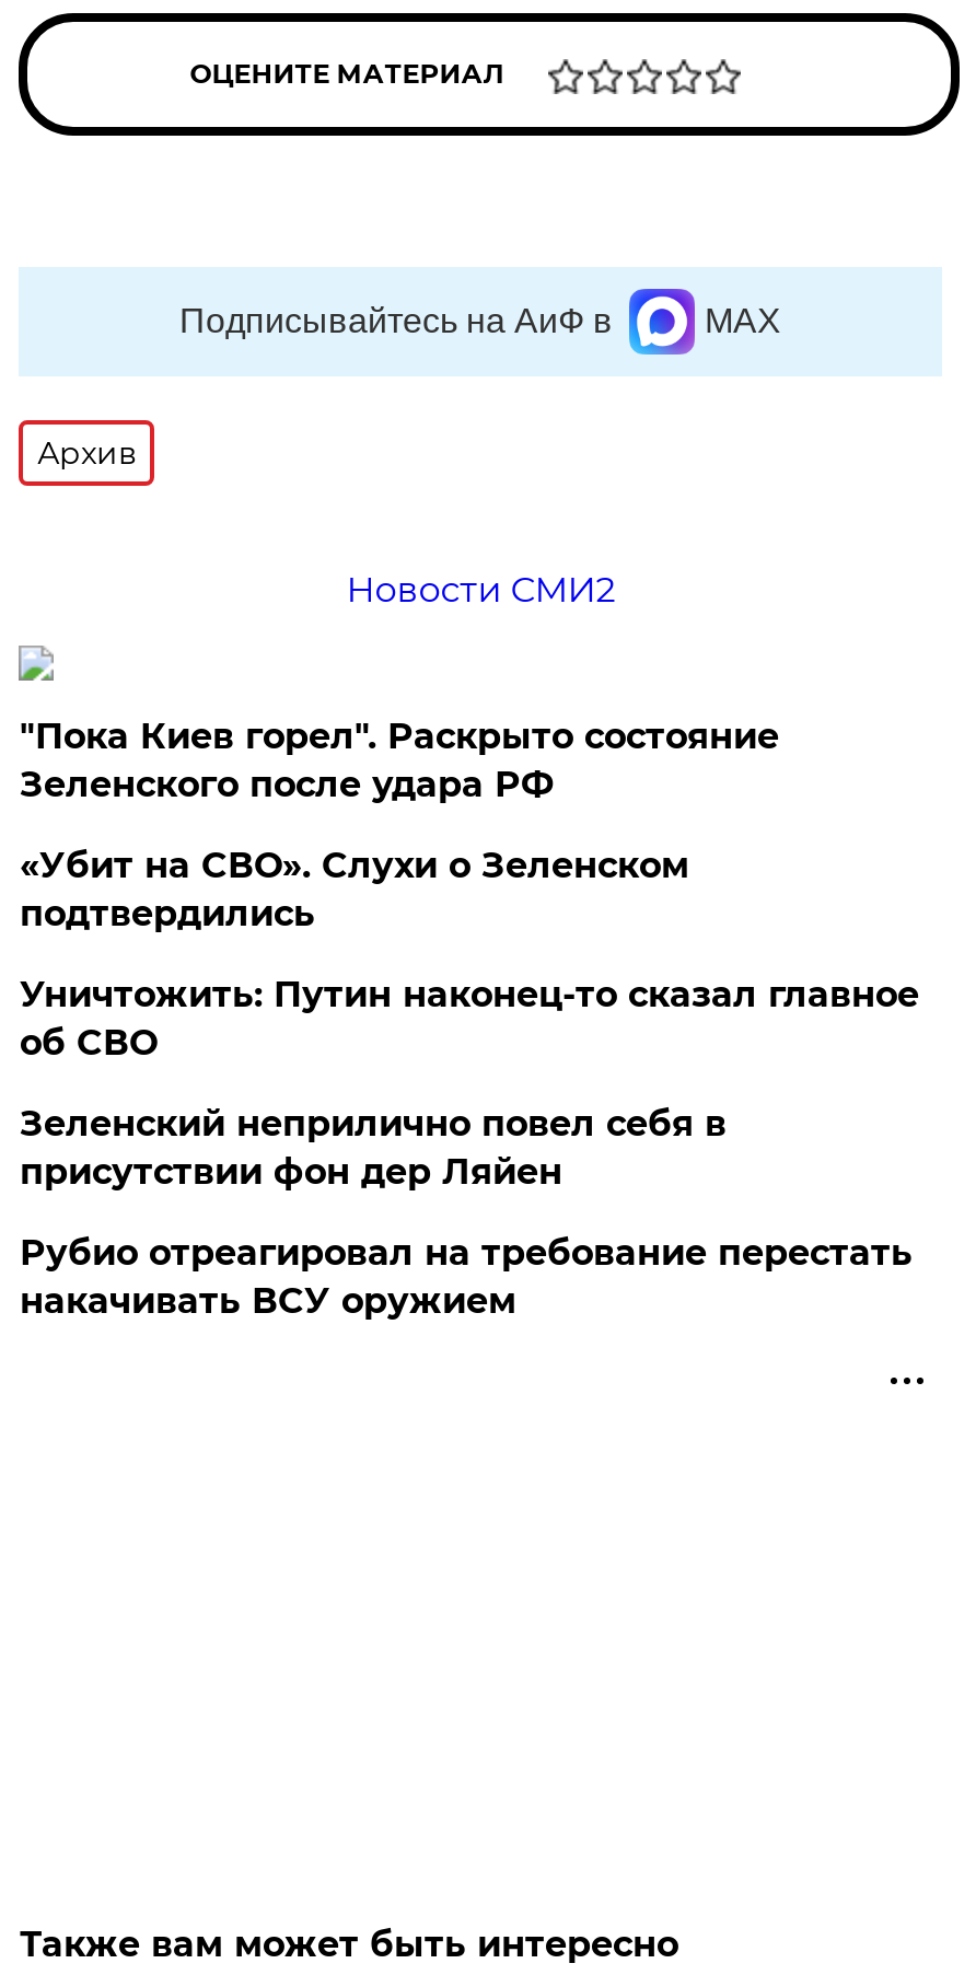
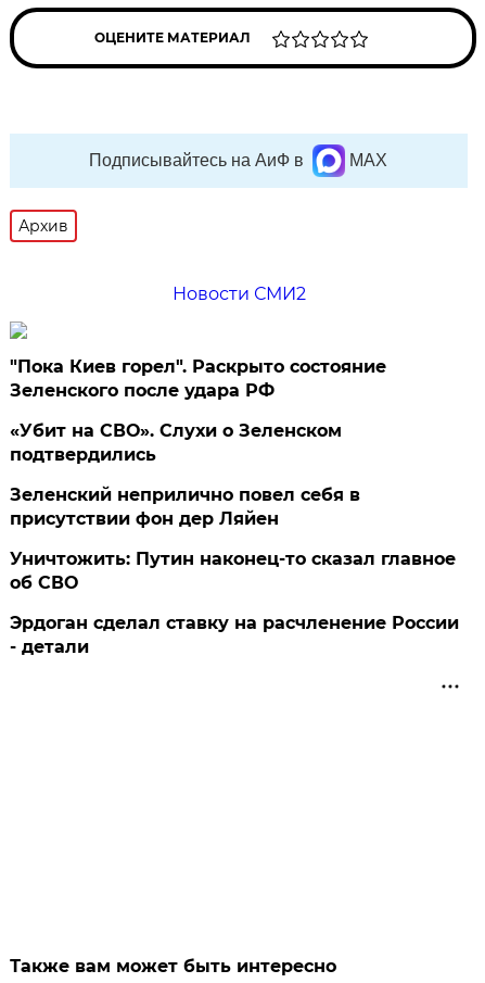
moved down: Уничтожить: Путин наконец-то сказал главное | об СВО

moved up: Зеленский неприлично повел cебя в | присутствии фон дер Ляйен

- Рубио отреагировал на требование перестать
- накачивать ВСУ оружием
+ Эрдоган сделал ставку на расчленение России
+ - детали
